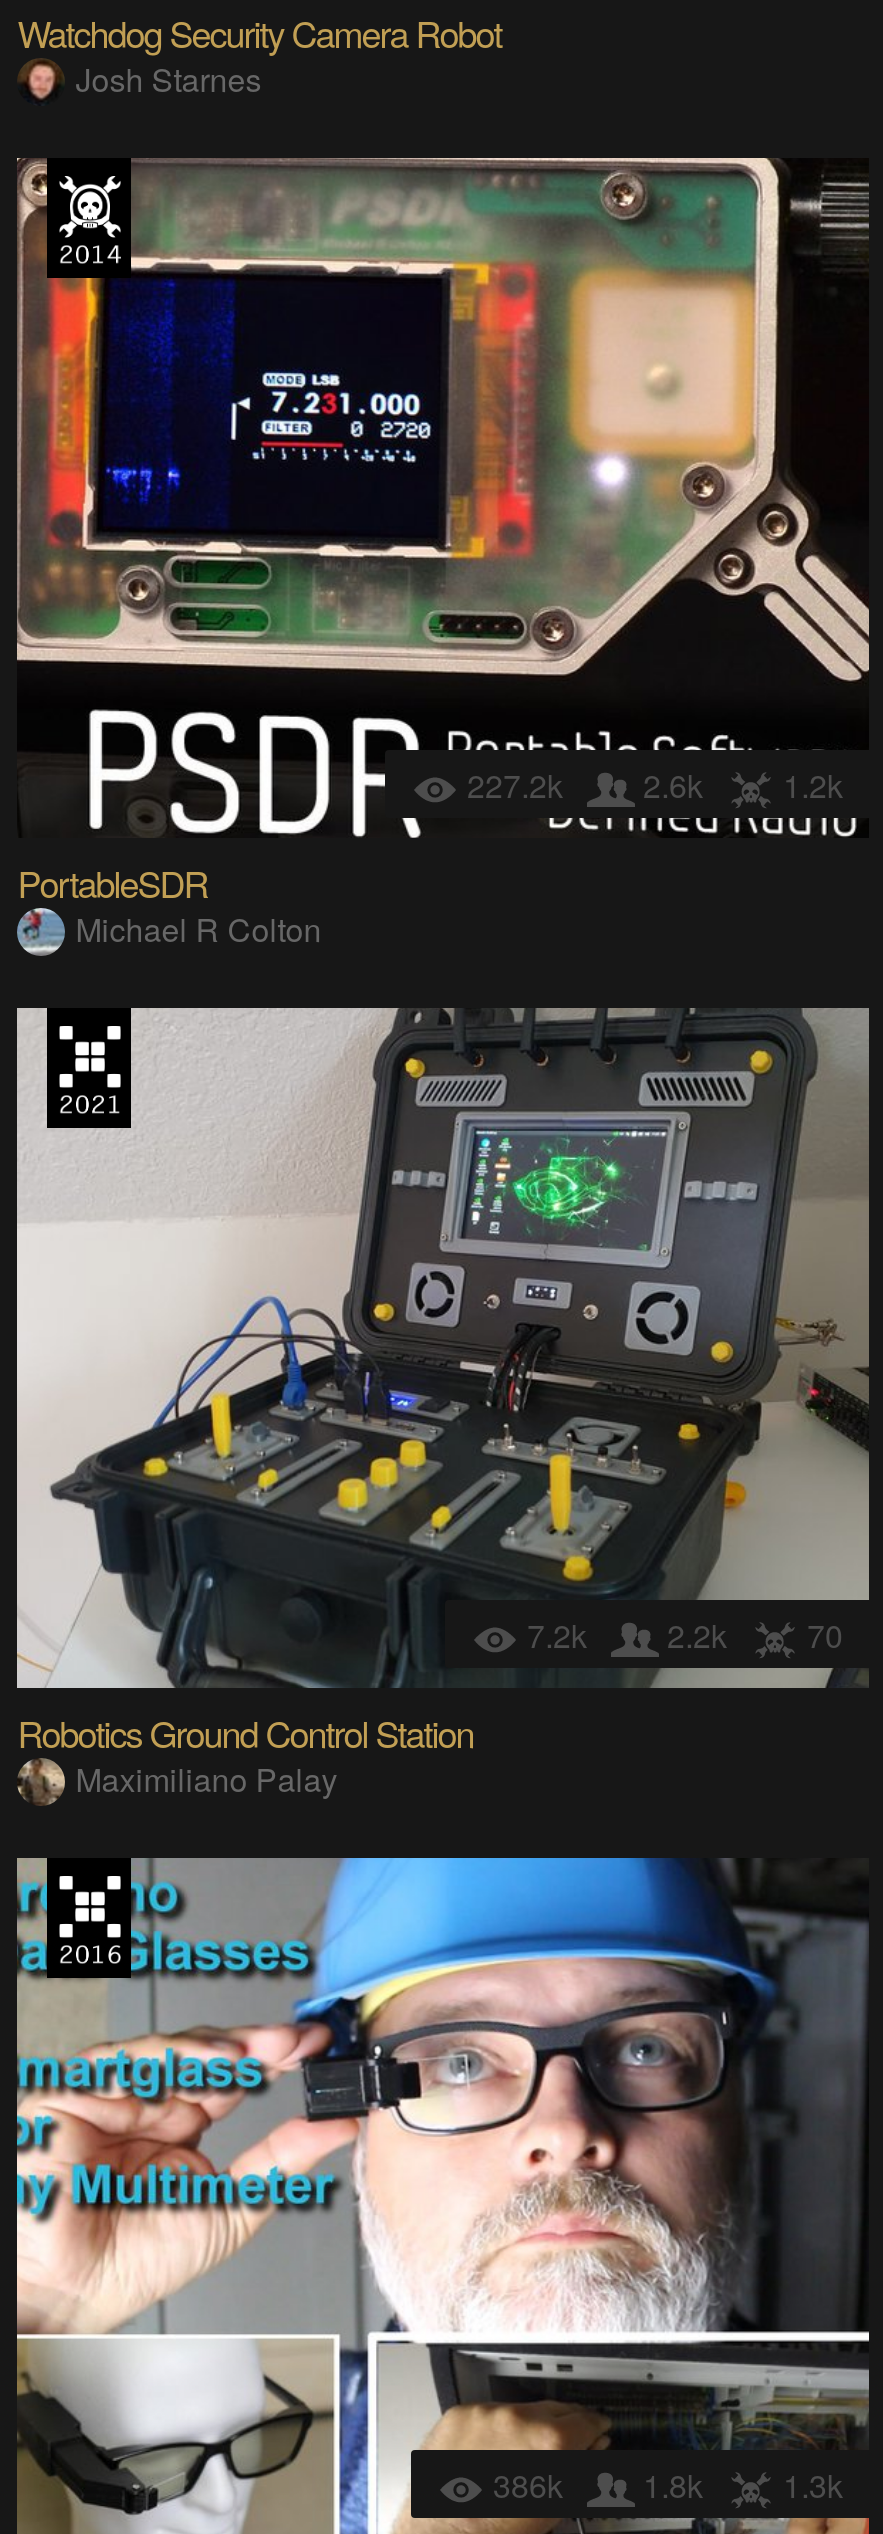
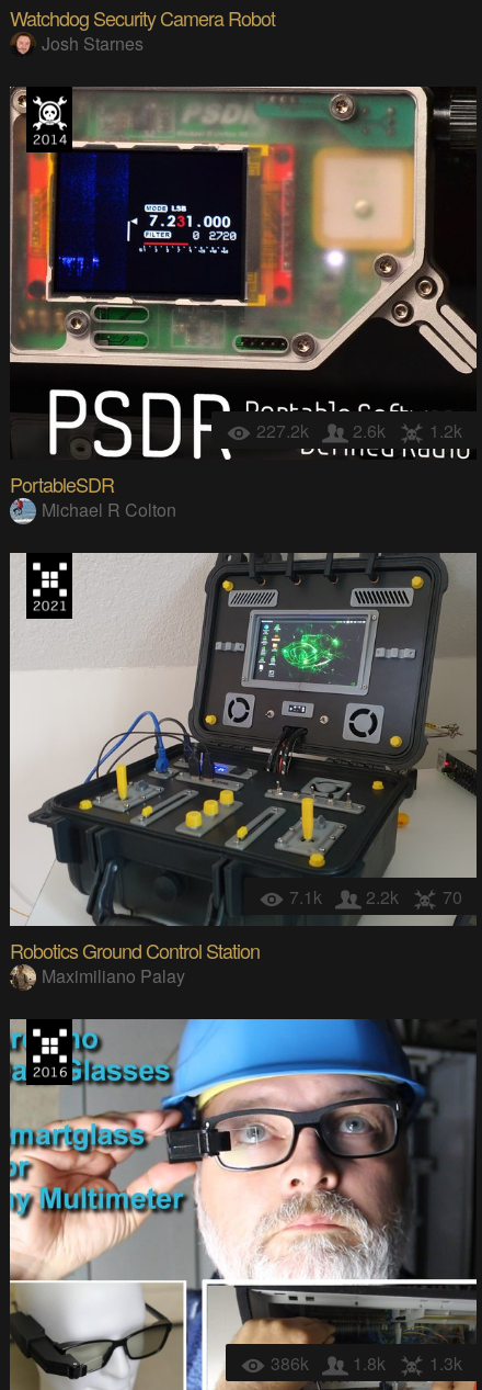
- 7.2k 2.2k 70
+ 7.1k 2.2k 70
